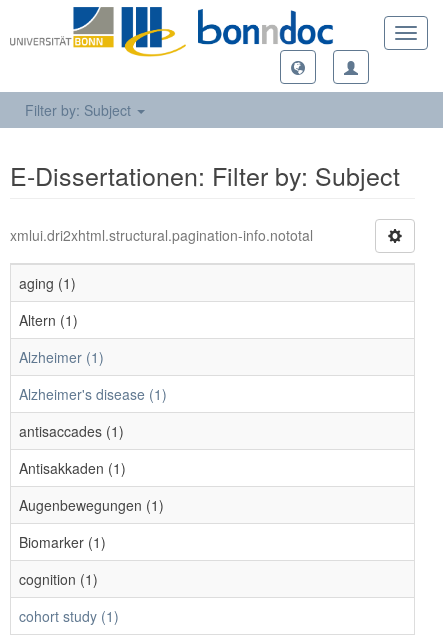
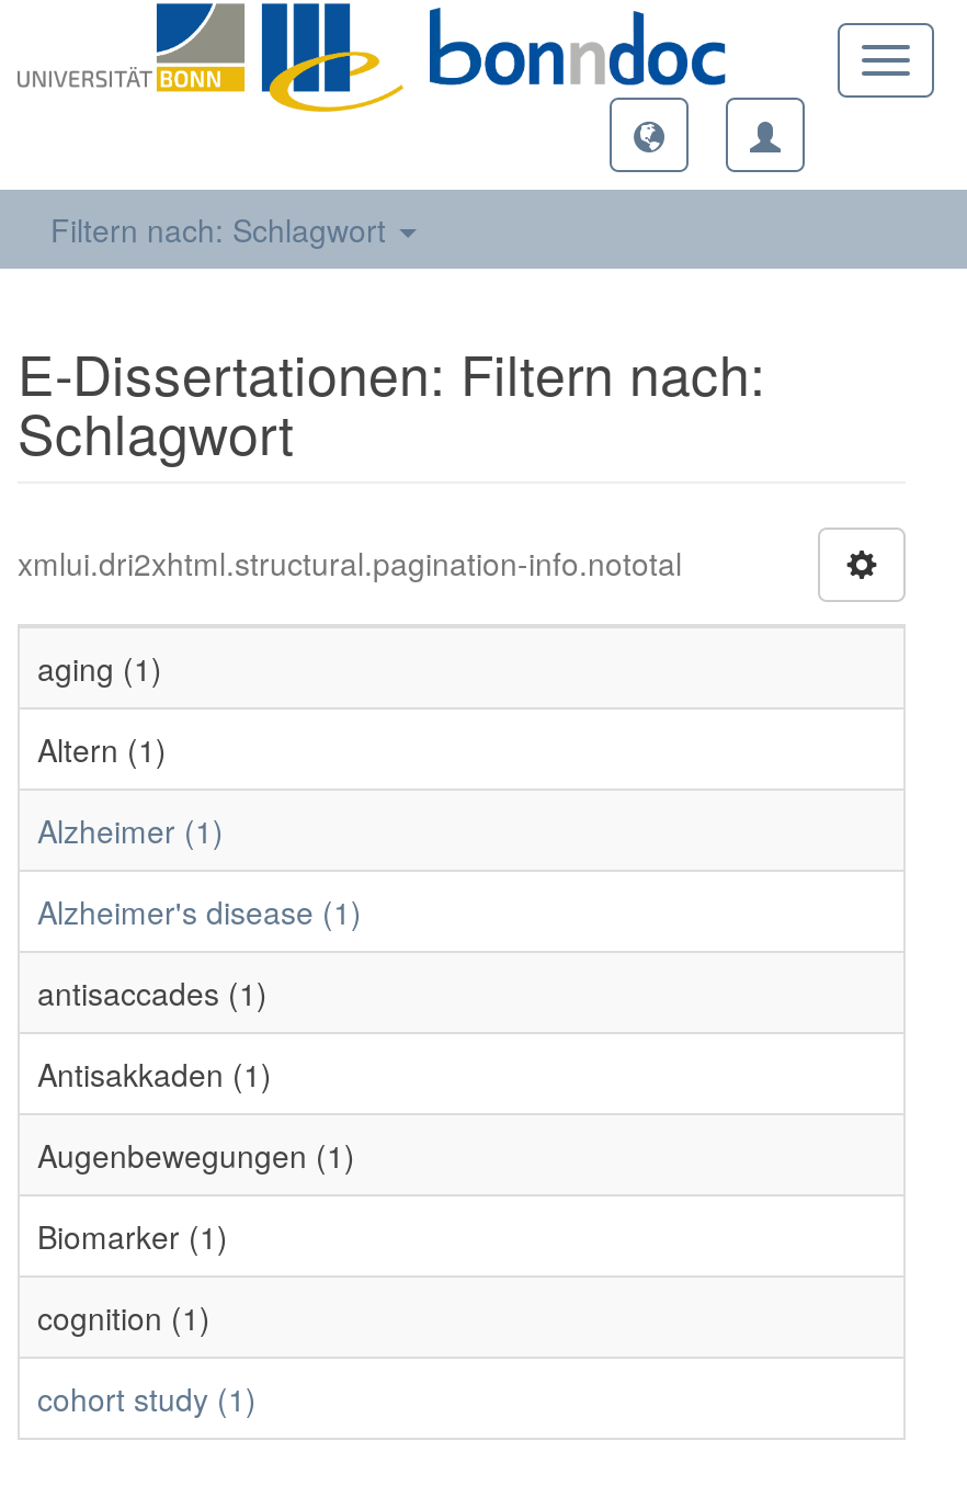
- Filter by: Subject
+ Filtern nach: Schlagwort

- E-Dissertationen: Filter by: Subject
+ E-Dissertationen: Filtern nach:
+ Schlagwort
